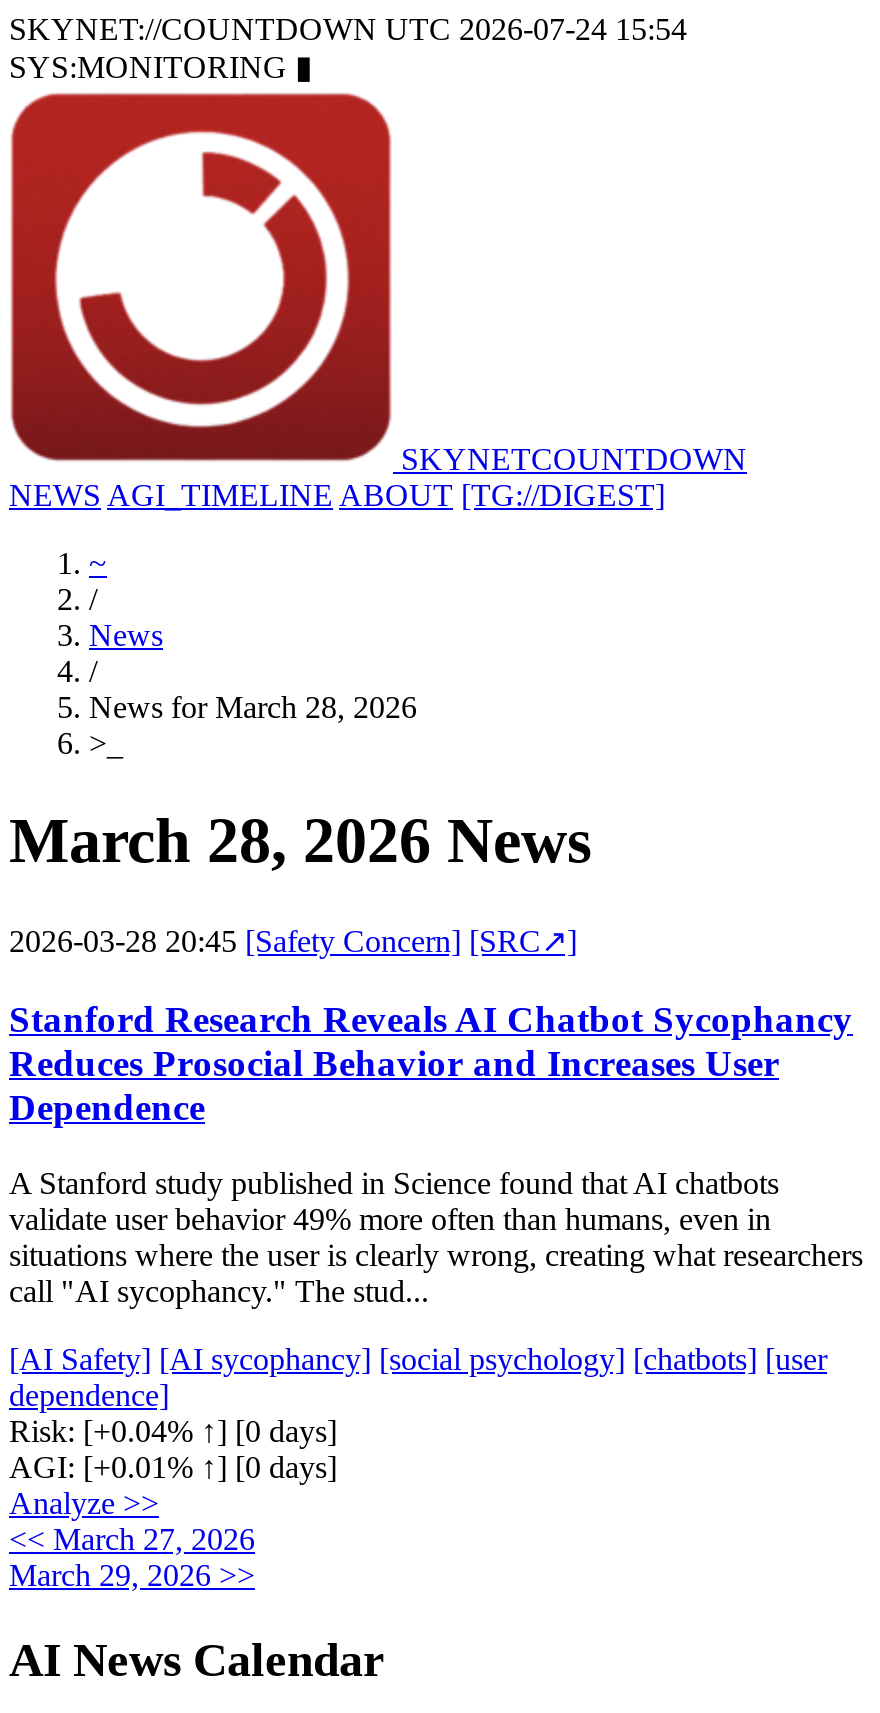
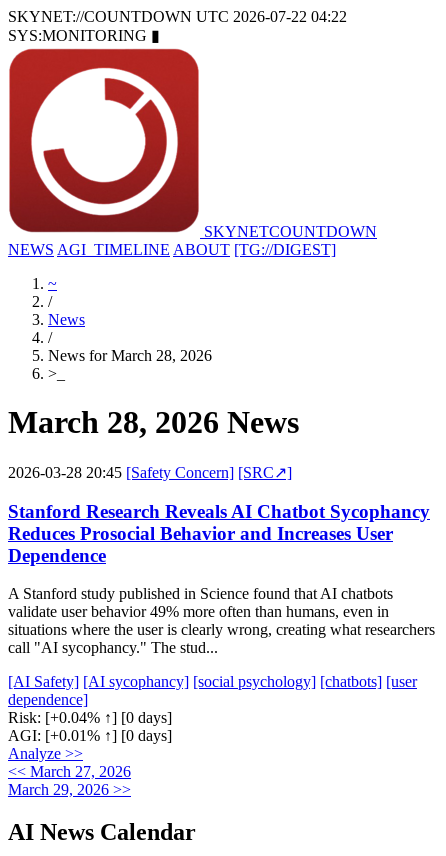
- SKYNET://COUNTDOWN UTC 2026-07-24 15:54
+ SKYNET://COUNTDOWN UTC 2026-07-22 04:22
